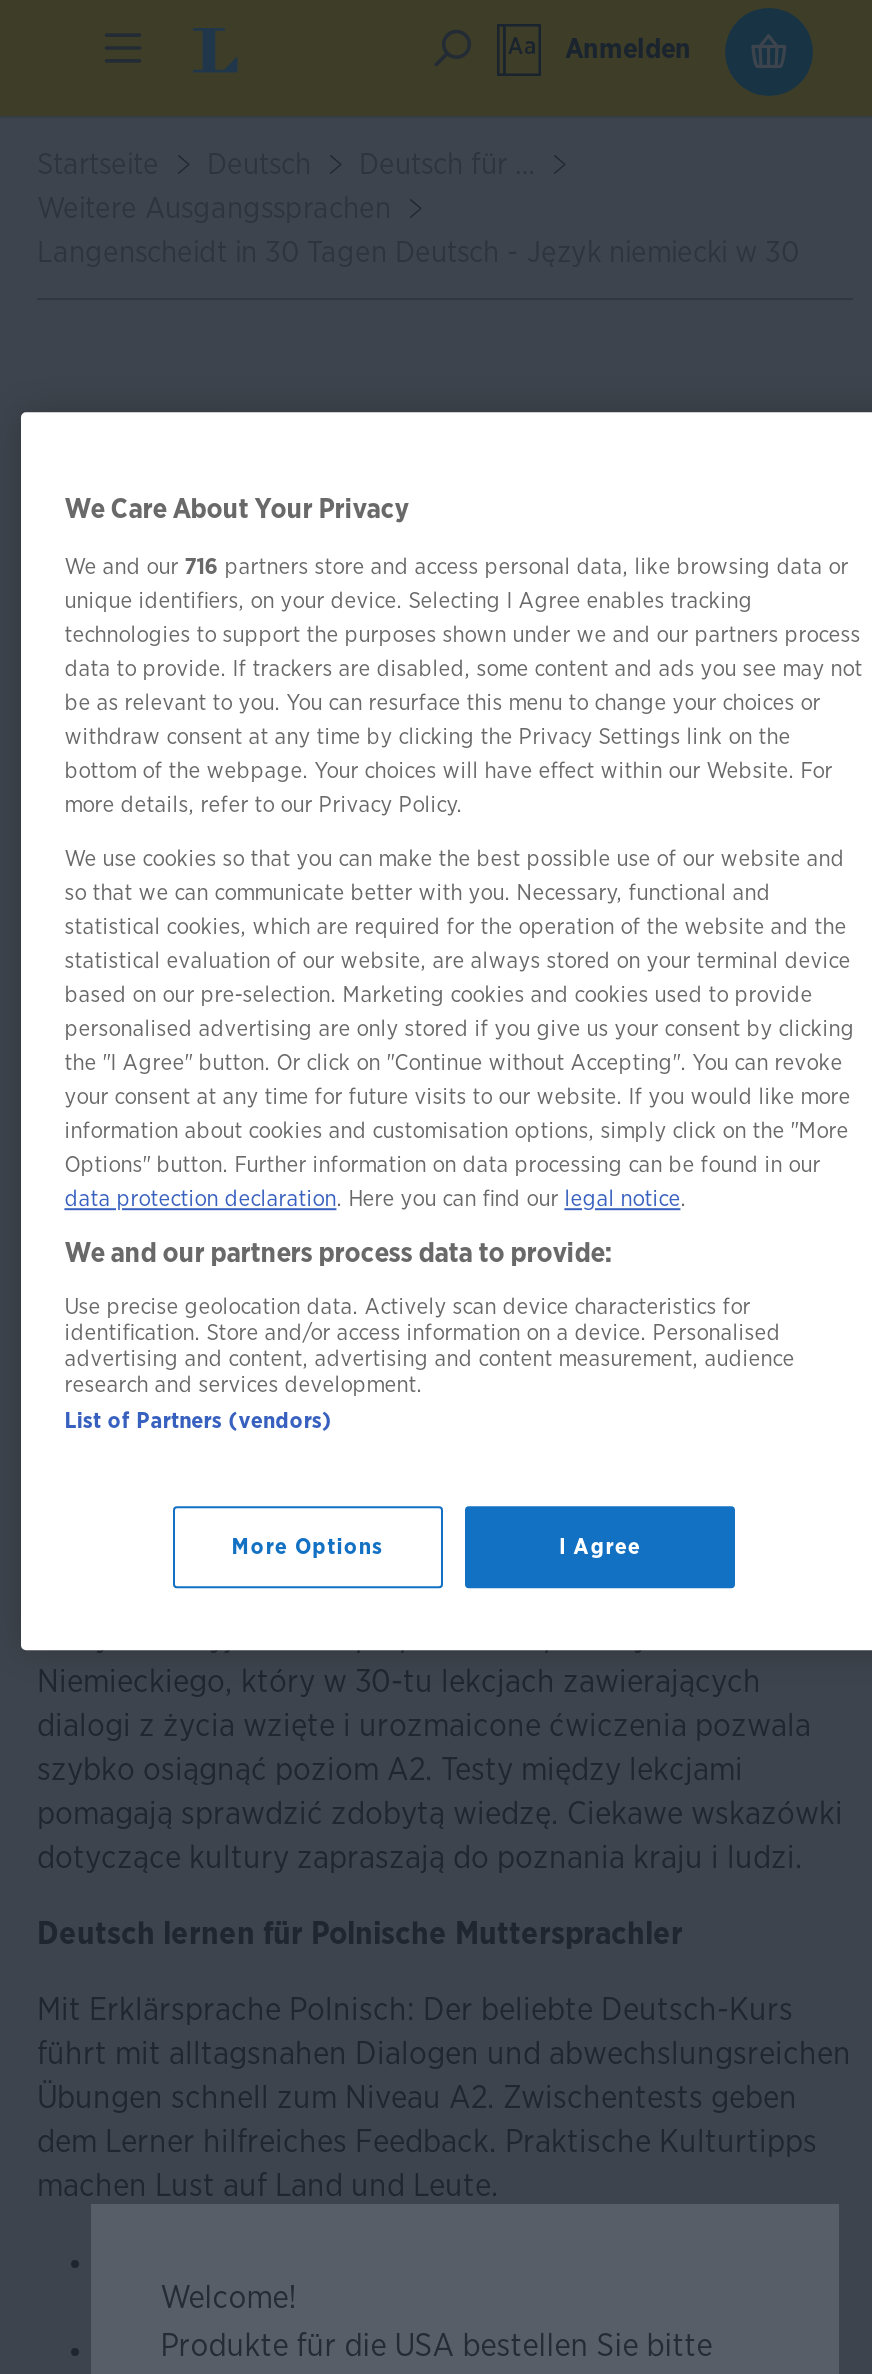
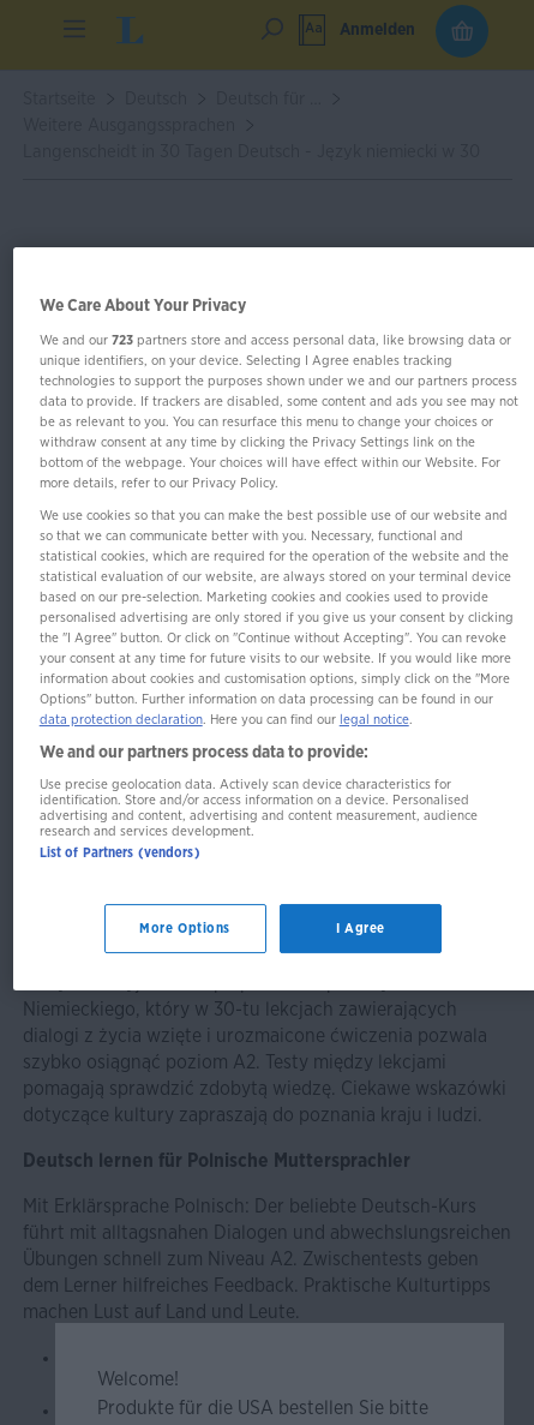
- We and our 716 partners store and access personal data, like browsing data or
+ We and our 723 partners store and access personal data, like browsing data or
